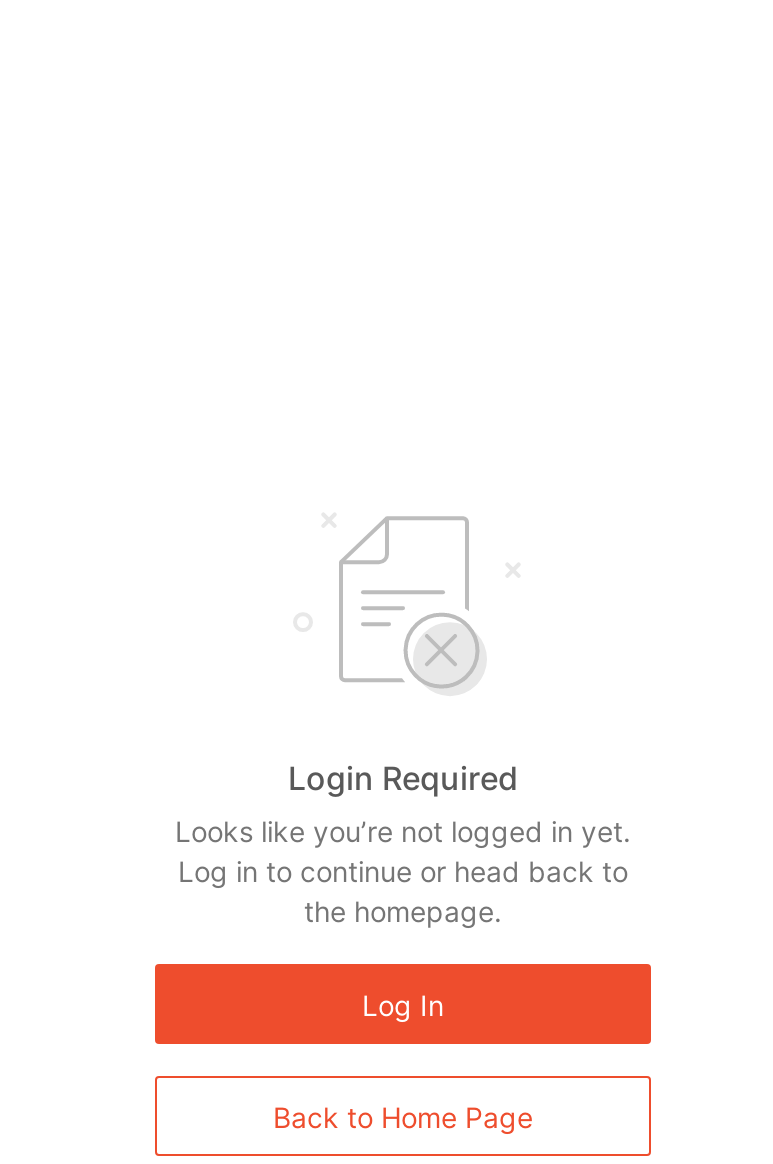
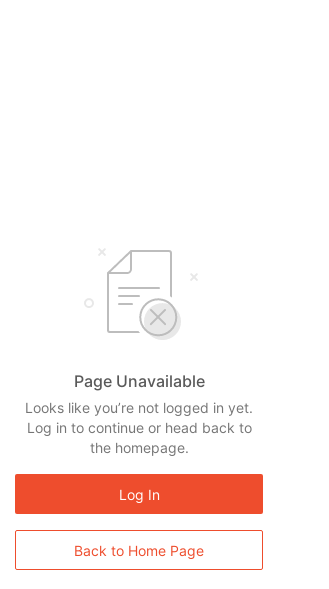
- Login Required
+ Page Unavailable
